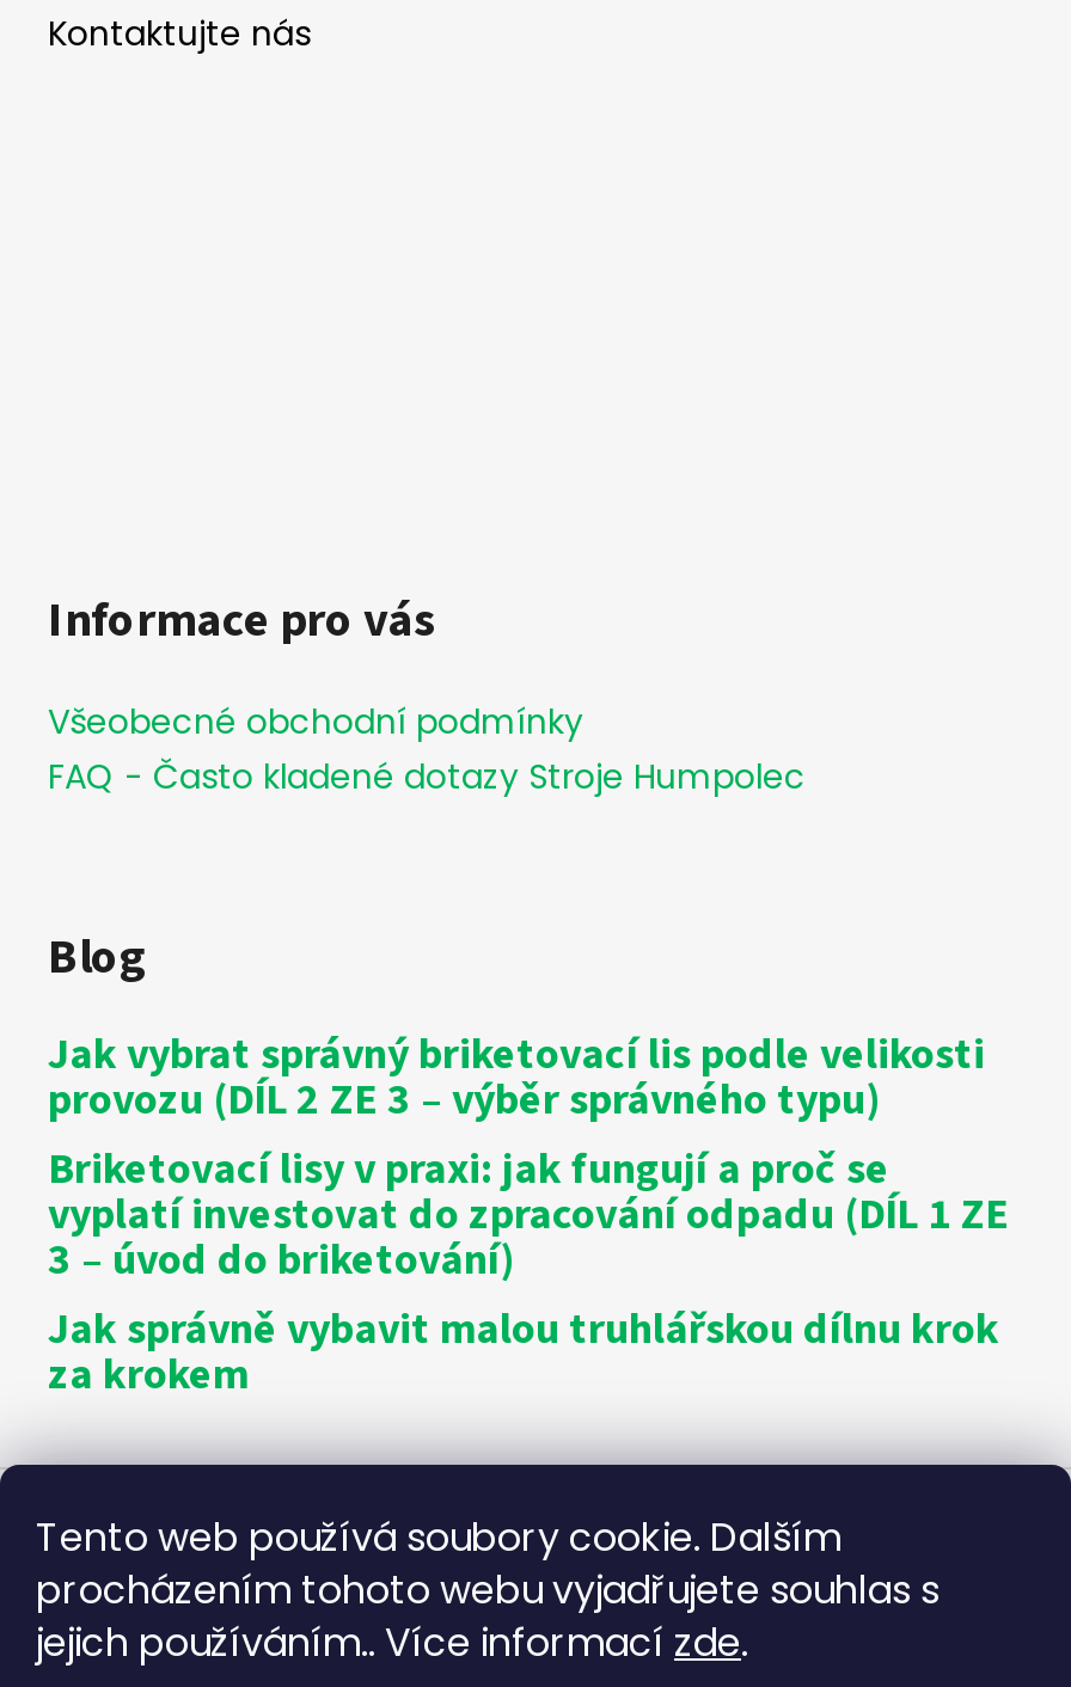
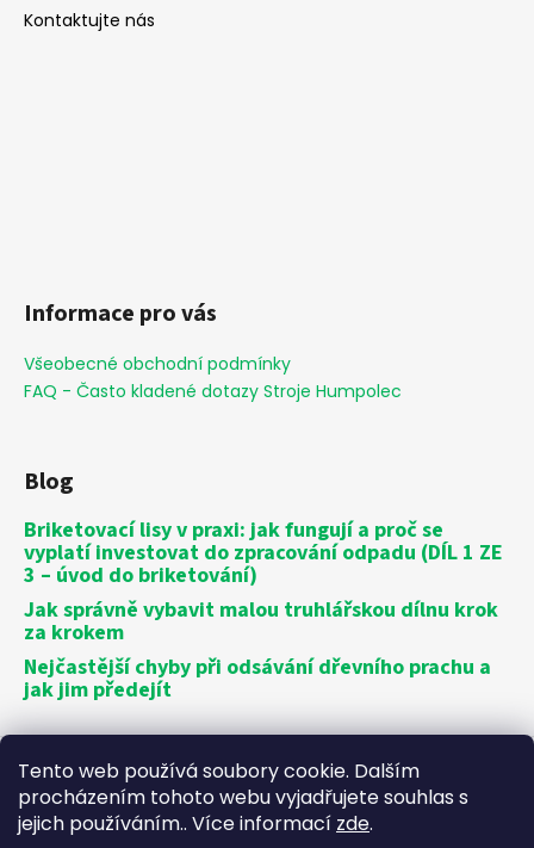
- Jak vybrat správný briketovací lis podle velikosti
- provozu (DÍL 2 ZE 3 – výběr správného typu)

moved up: Briketovací lisy v praxi: jak fungují a proč se | vyplatí investovat do zpracování odpadu (DÍL 1 ZE | 3 – úvod do briketování) | Jak správně vybavit malou truhlářskou dílnu krok | za krokem

+ Nejčastější chyby při odsávání dřevního prachu a
+ jak jim předejít
